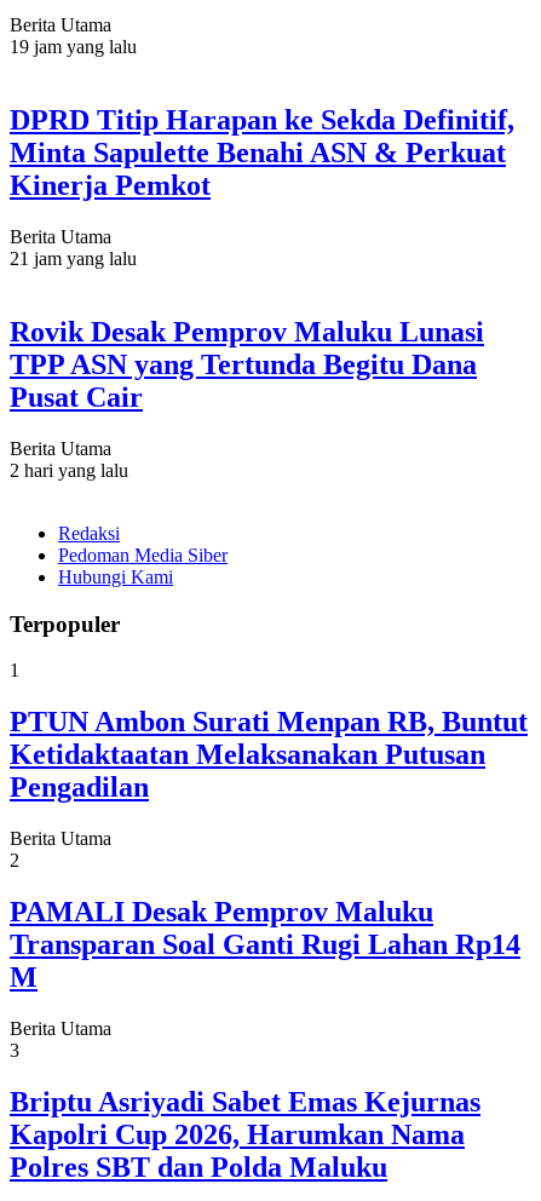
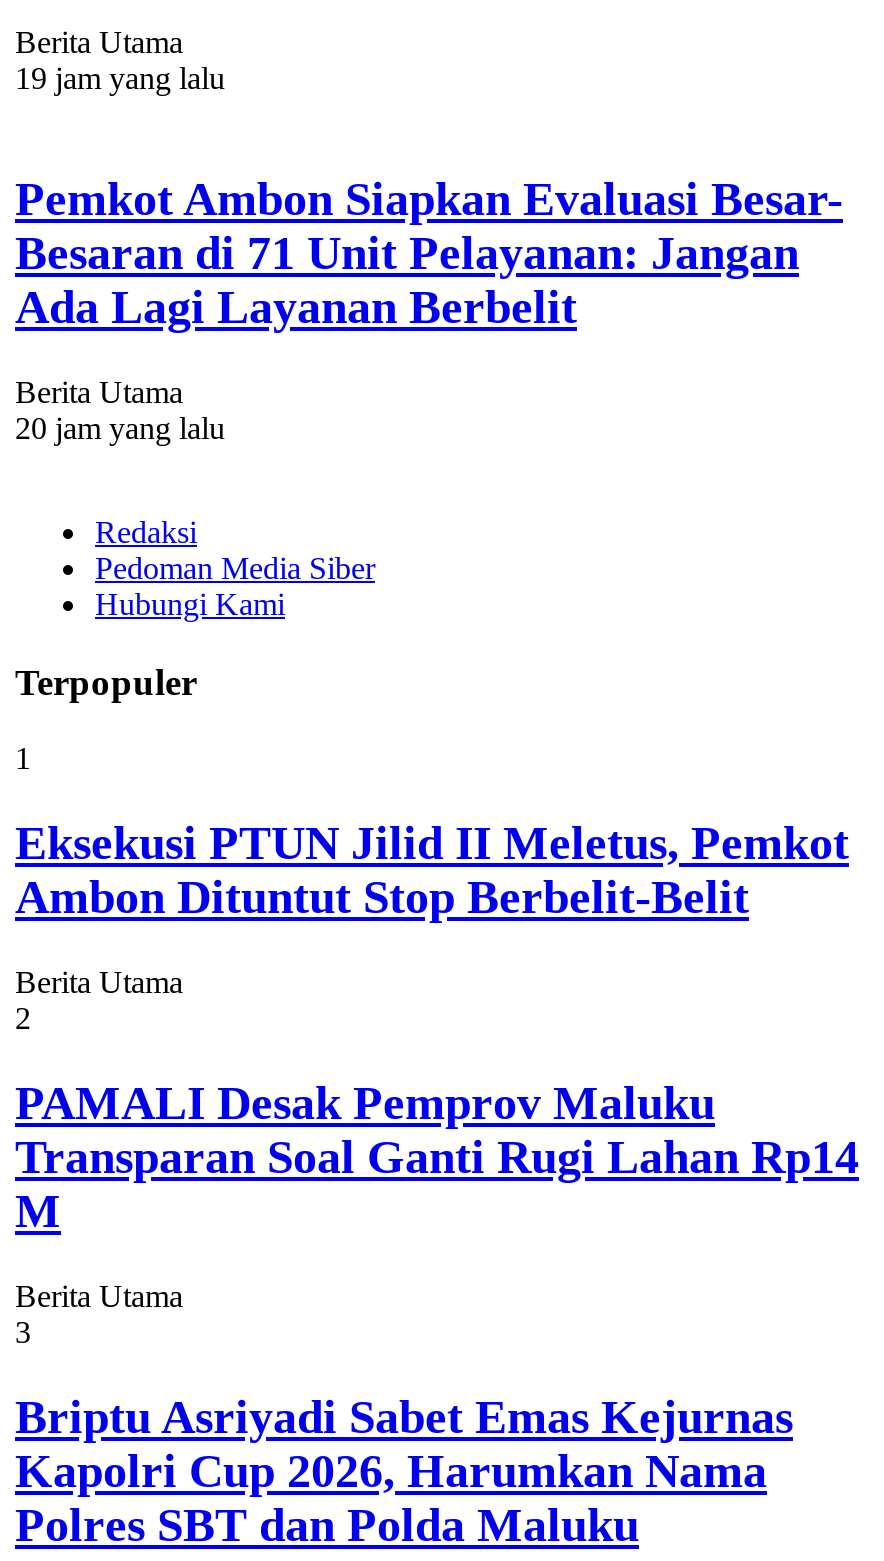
- DPRD Titip Harapan ke Sekda Definitif,
- Minta Sapulette Benahi ASN & Perkuat
- Kinerja Pemkot
+ Pemkot Ambon Siapkan Evaluasi Besar-
+ Besaran di 71 Unit Pelayanan: Jangan
+ Ada Lagi Layanan Berbelit

- 21 jam yang lalu
- Rovik Desak Pemprov Maluku Lunasi
- TPP ASN yang Tertunda Begitu Dana
- Pusat Cair
- Berita Utama
- 2 hari yang lalu
+ 20 jam yang lalu

- PTUN Ambon Surati Menpan RB, Buntut
- Ketidaktaatan Melaksanakan Putusan
- Pengadilan
+ Eksekusi PTUN Jilid II Meletus, Pemkot
+ Ambon Dituntut Stop Berbelit-Belit
